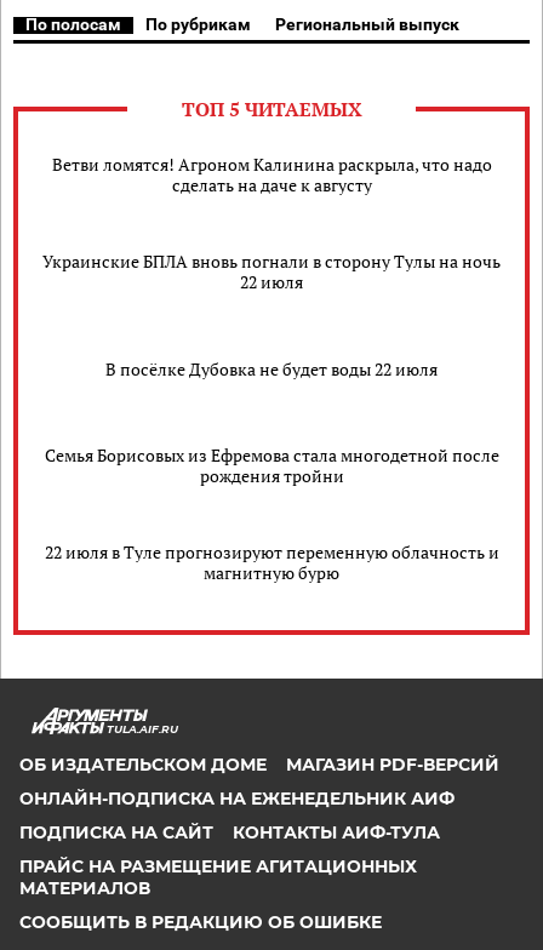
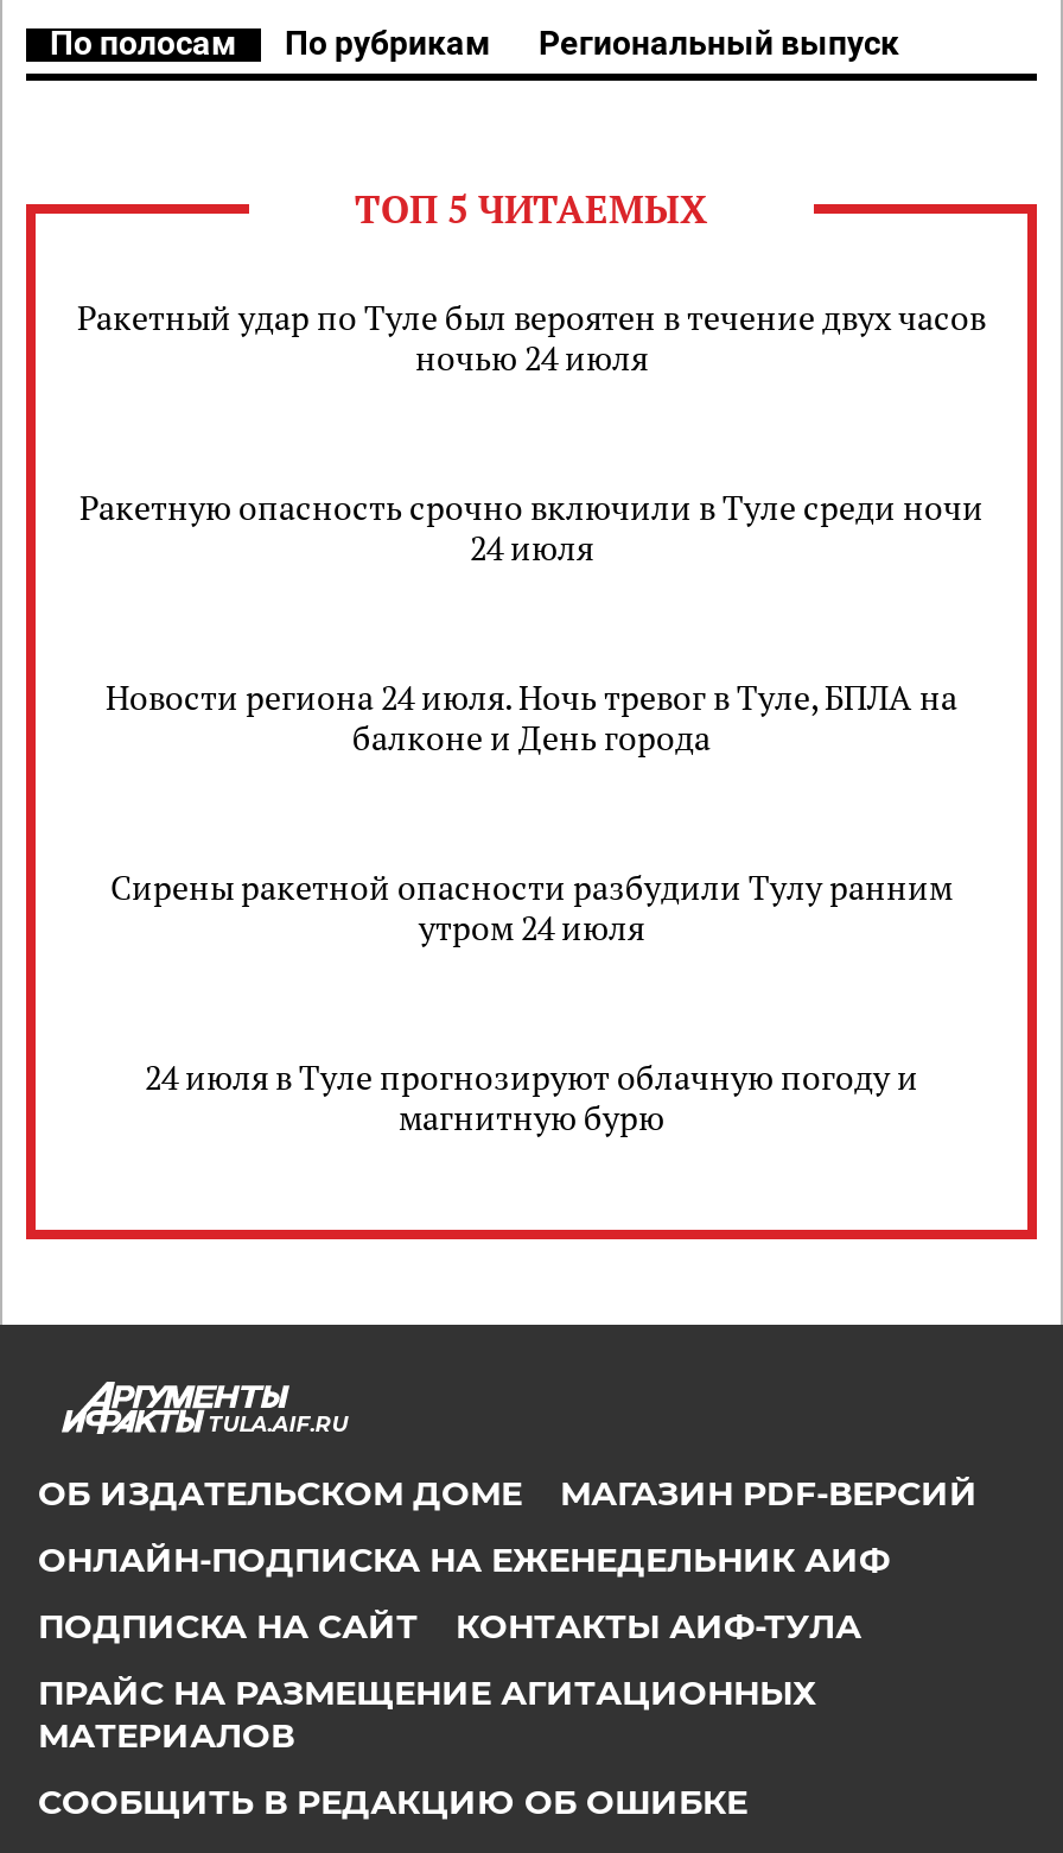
- Ветви ломятся! Агроном Калинина раскрыла, что надо
- сделать на даче к августу
+ Ракетный удар по Туле был вероятен в течение двух часов
+ ночью 24 июля

- Украинские БПЛА вновь погнали в сторону Тулы на ночь
- 22 июля
+ Ракетную опасность срочно включили в Туле среди ночи
+ 24 июля

- В посёлке Дубовка не будет воды 22 июля
+ Новости региона 24 июля. Ночь тревог в Туле, БПЛА на
+ балконе и День города

- Семья Борисовых из Ефремова стала многодетной после
- рождения тройни
+ Сирены ракетной опасности разбудили Тулу ранним
+ утром 24 июля

- 22 июля в Туле прогнозируют переменную облачность и
+ 24 июля в Туле прогнозируют облачную погоду и
